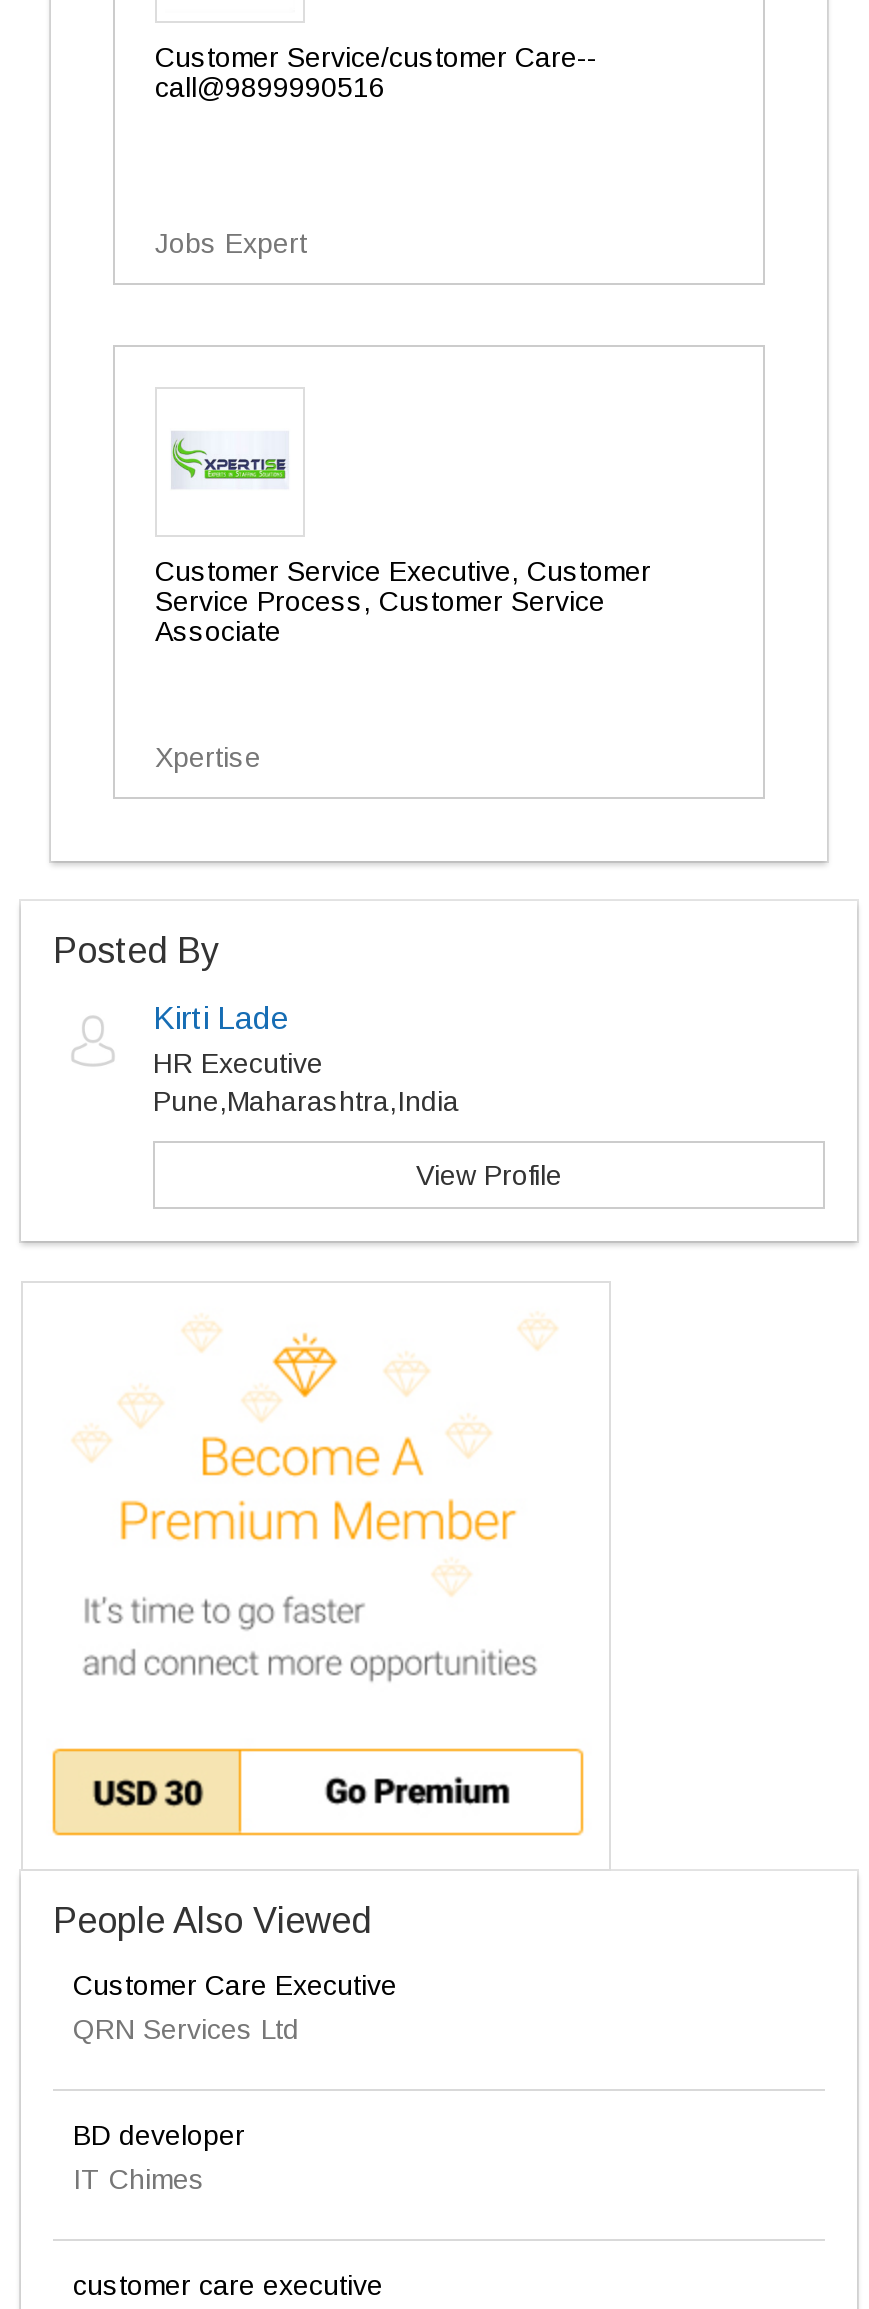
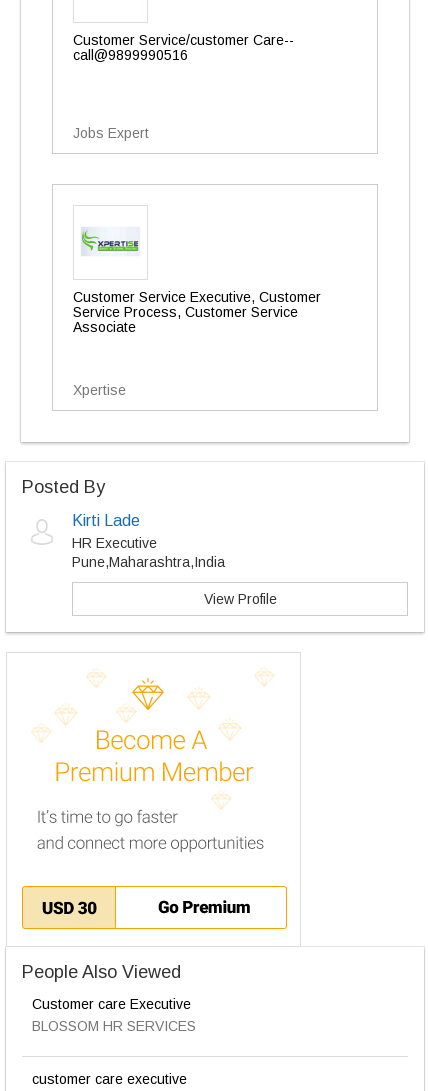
- Customer Care Executive
- QRN Services Ltd
- BD developer
- IT Chimes
+ Customer care Executive
+ BLOSSOM HR SERVICES
